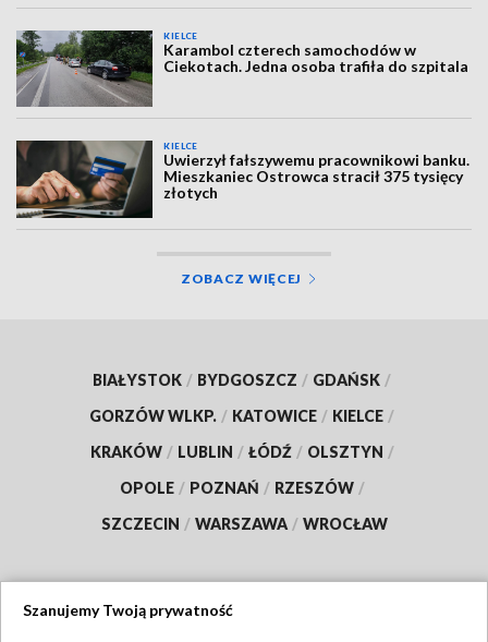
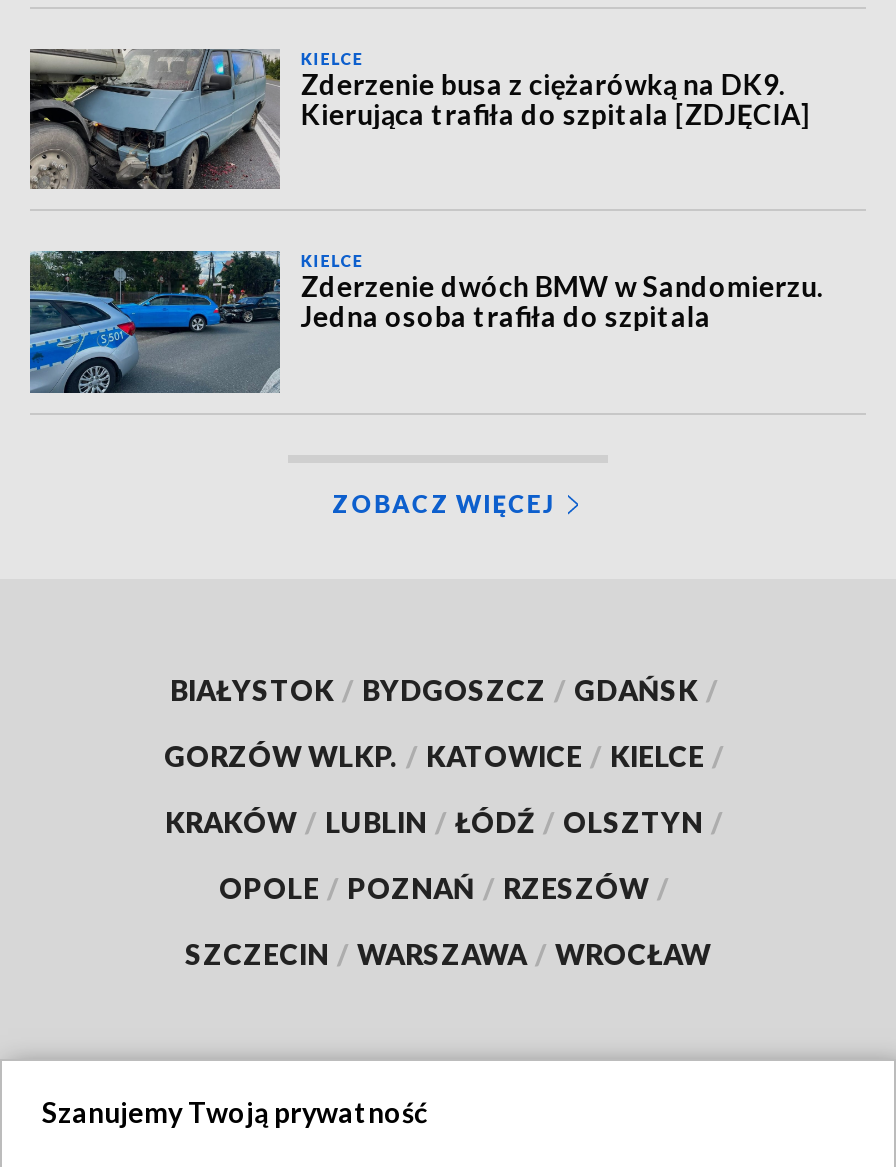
- [image]
- Karambol czterech samochodów w
- Ciekotach. Jedna osoba trafiła do szpitala
+ [image]
+ Zderzenie busa z ciężarówką na DK9.
+ Kierująca trafiła do szpitala [ZDJĘCIA]

- [image]
- Uwierzył fałszywemu pracownikowi banku.
- Mieszkaniec Ostrowca stracił 375 tysięcy
- złotych
+ [image]
+ Zderzenie dwóch BMW w Sandomierzu.
+ Jedna osoba trafiła do szpitala
